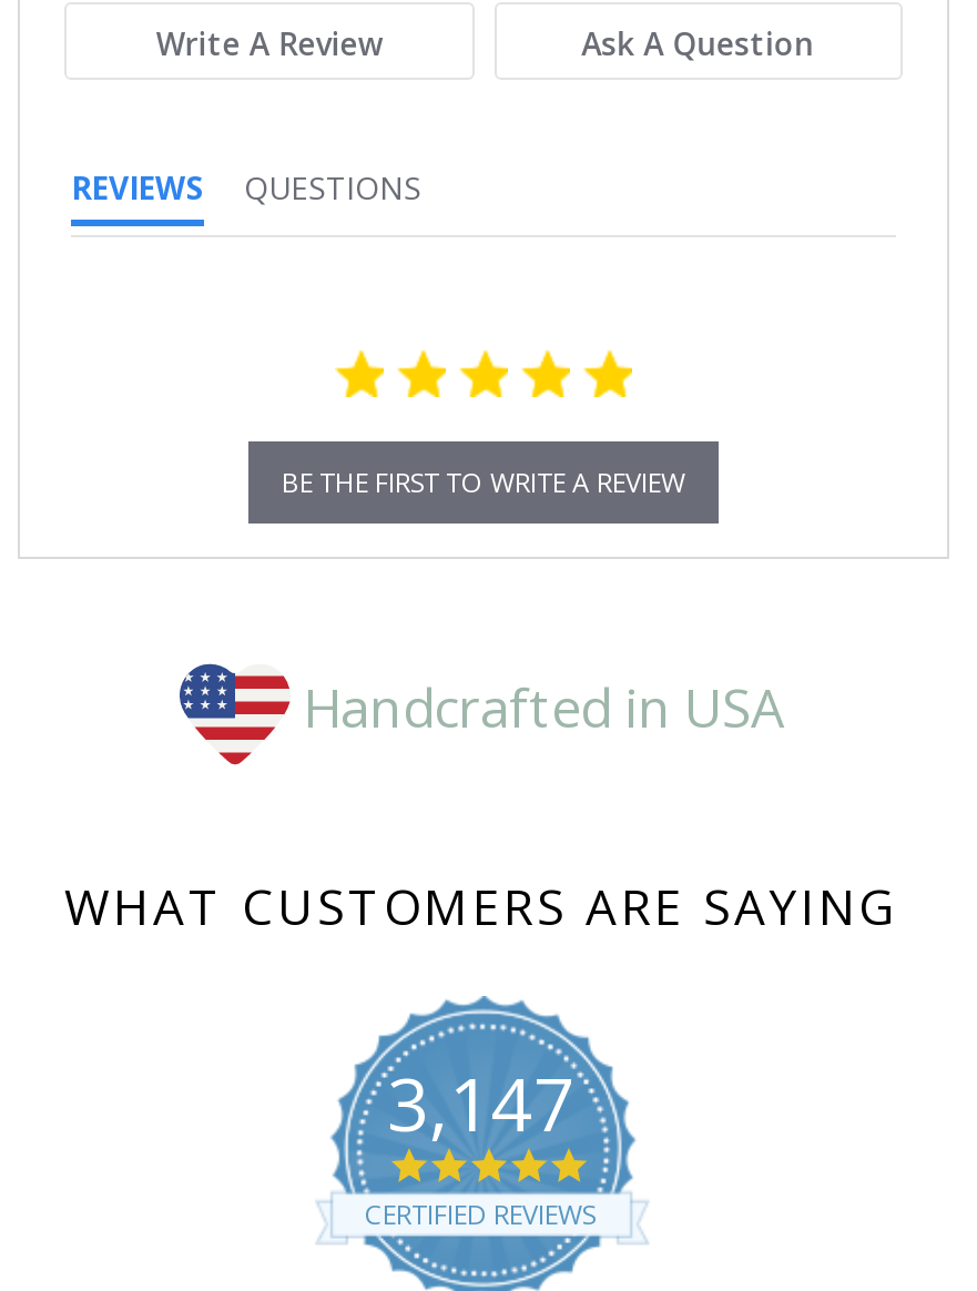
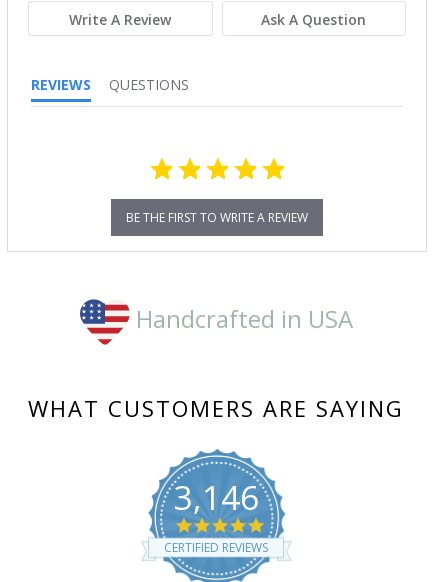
- 3,147
+ 3,146
